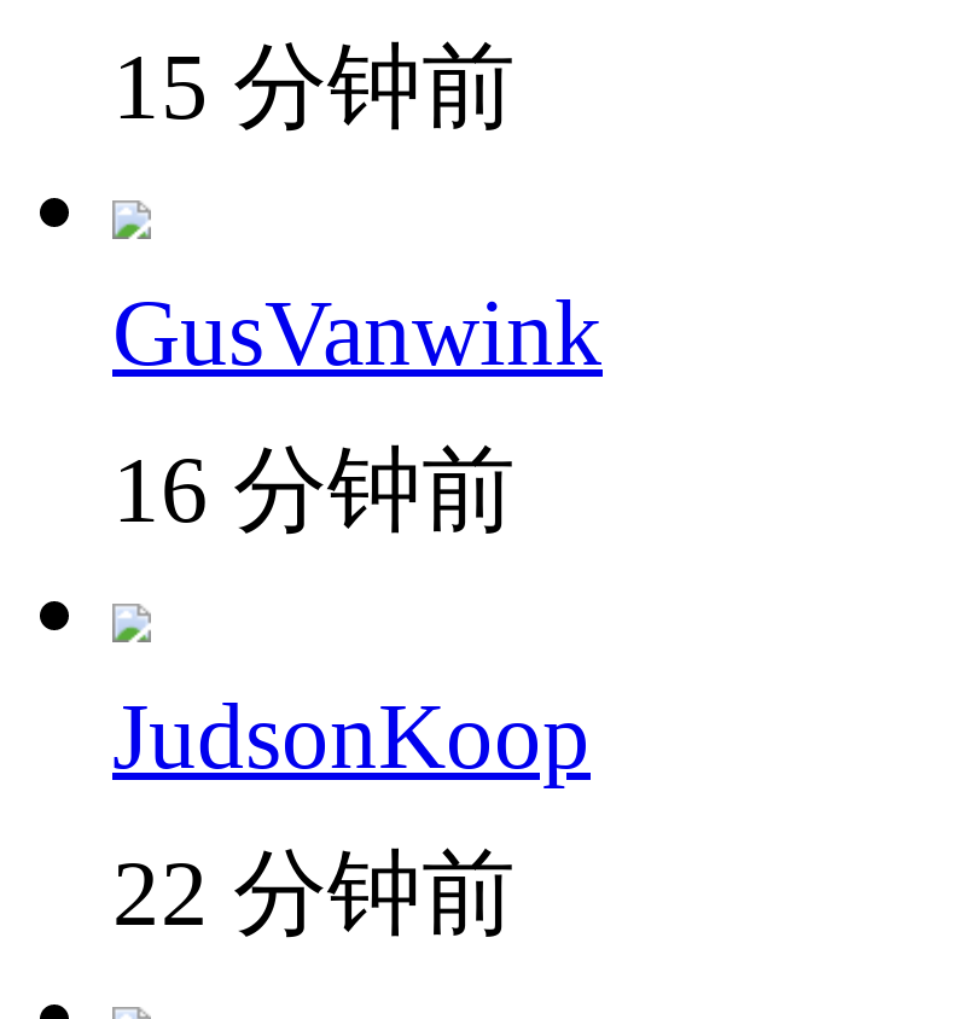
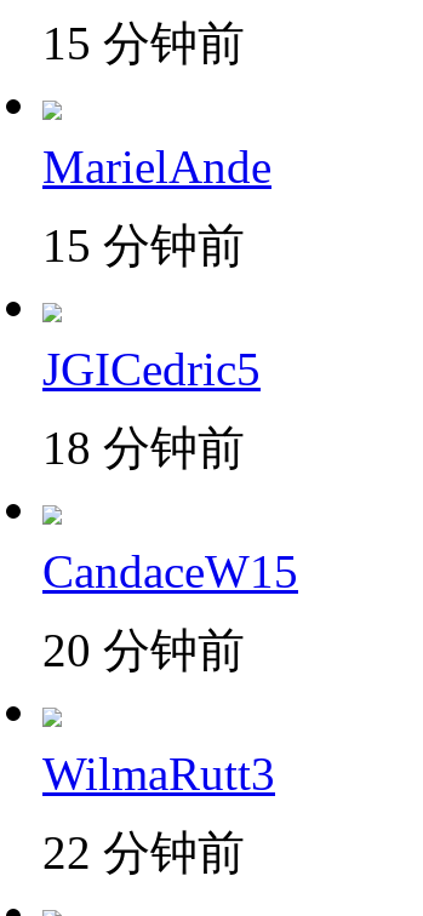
- GusVanwink
- 16 分钟前
- JudsonKoop
+ MarielAnde
+ 15 分钟前
+ JGICedric5
+ 18 分钟前
+ CandaceW15
+ 20 分钟前
+ WilmaRutt3
